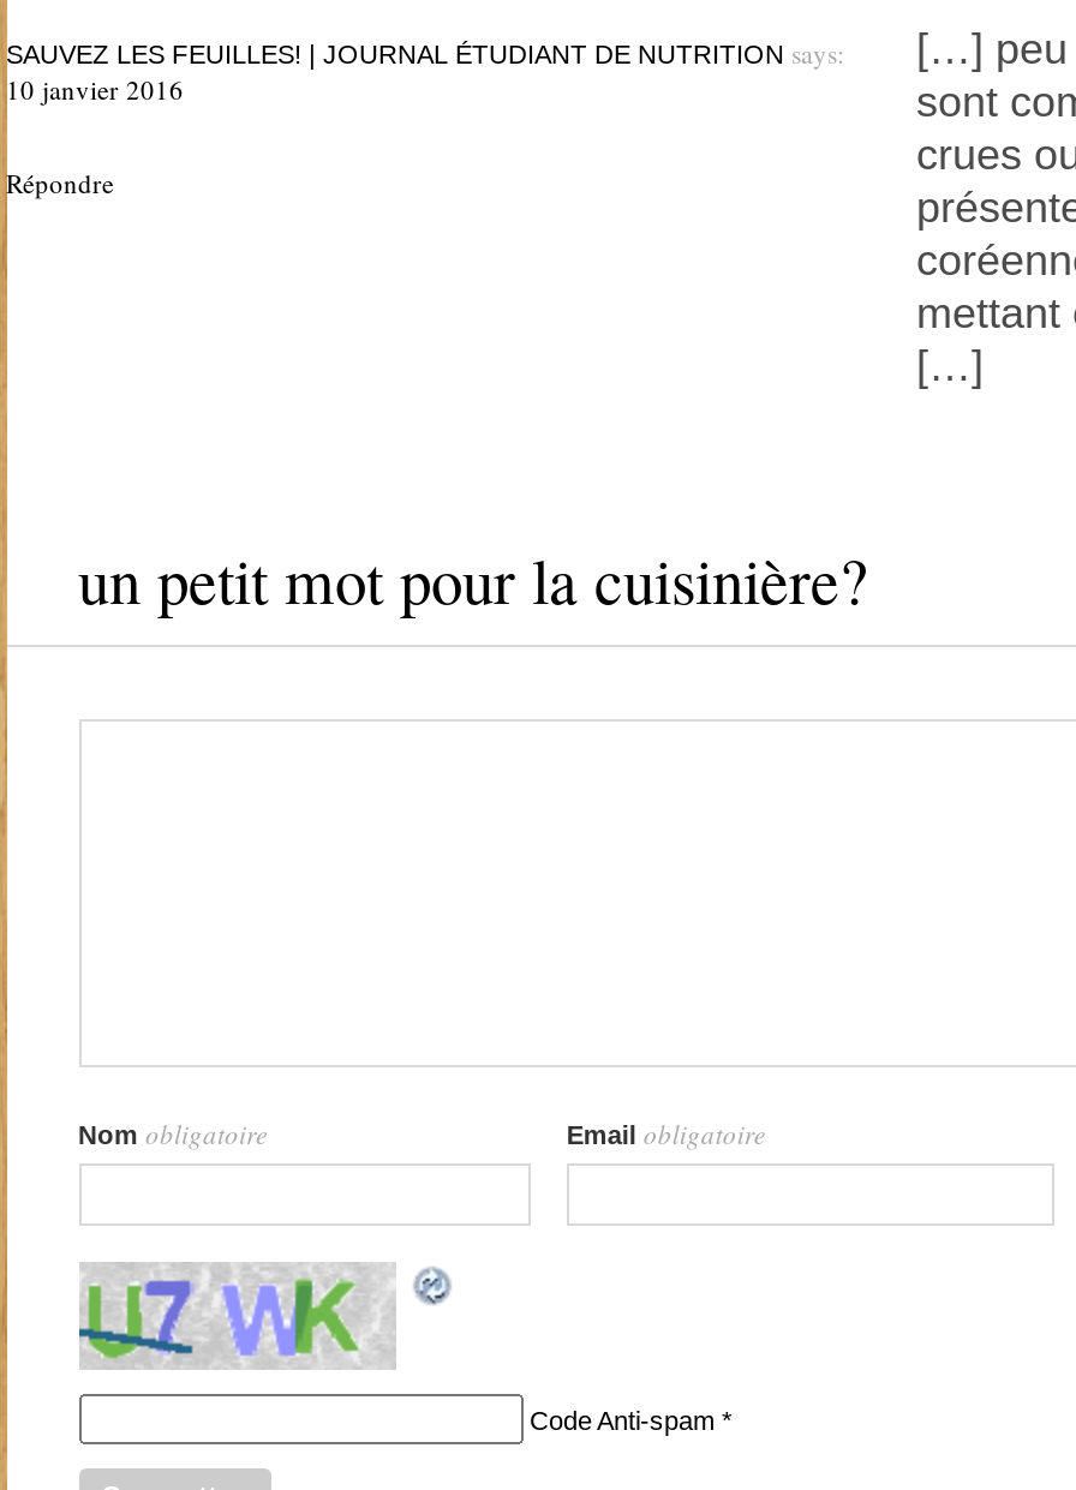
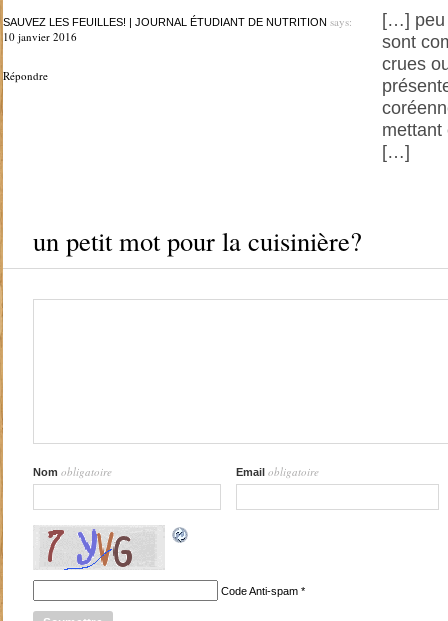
- [image]
+ [image]
